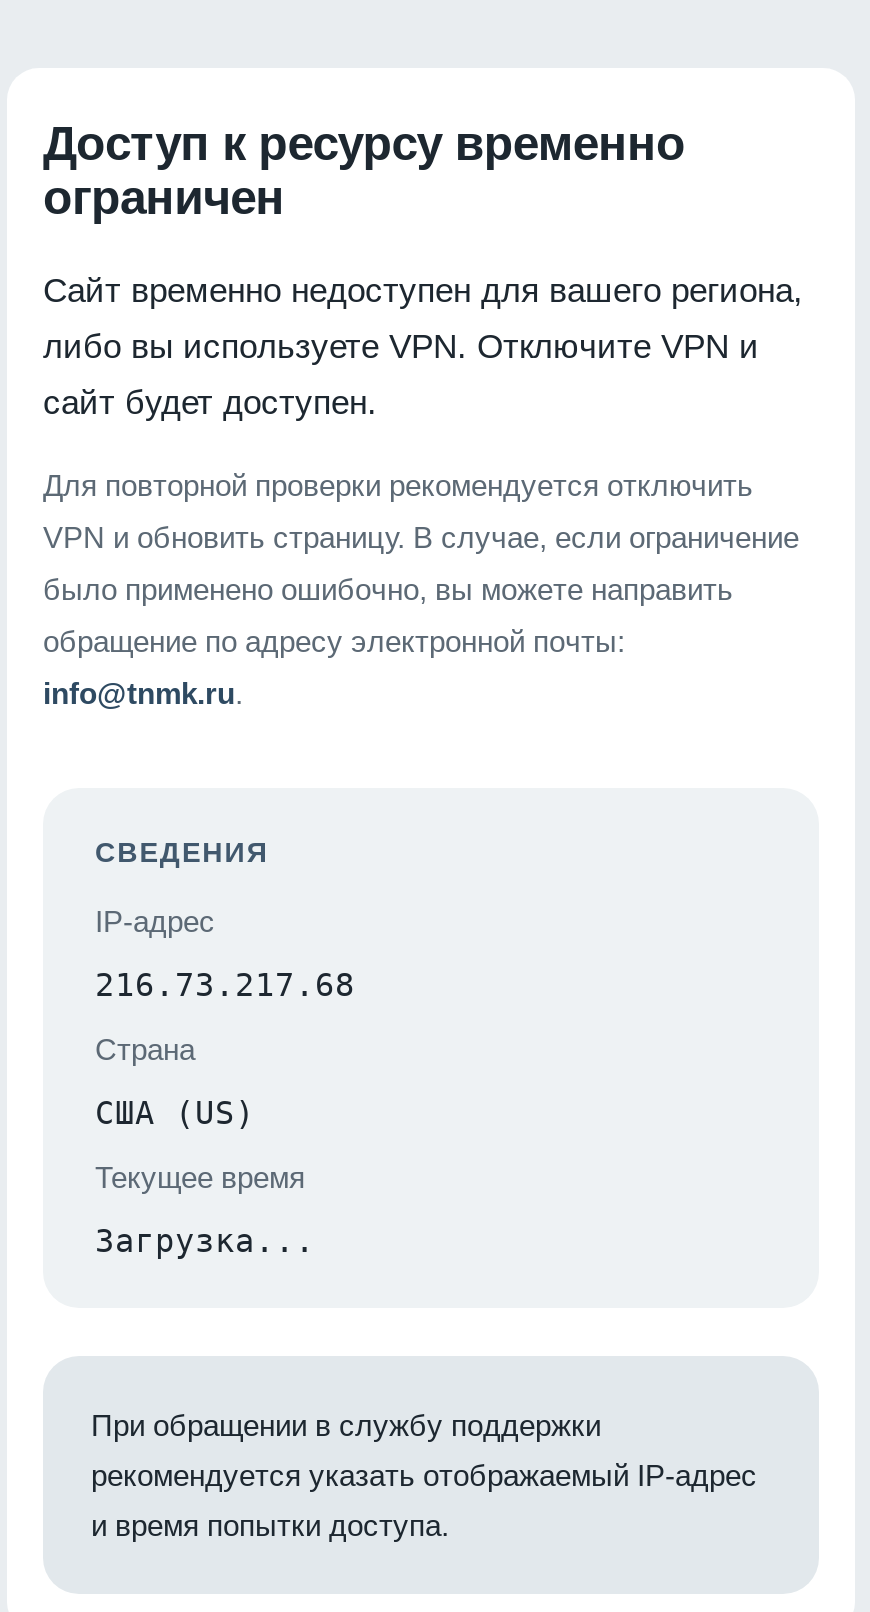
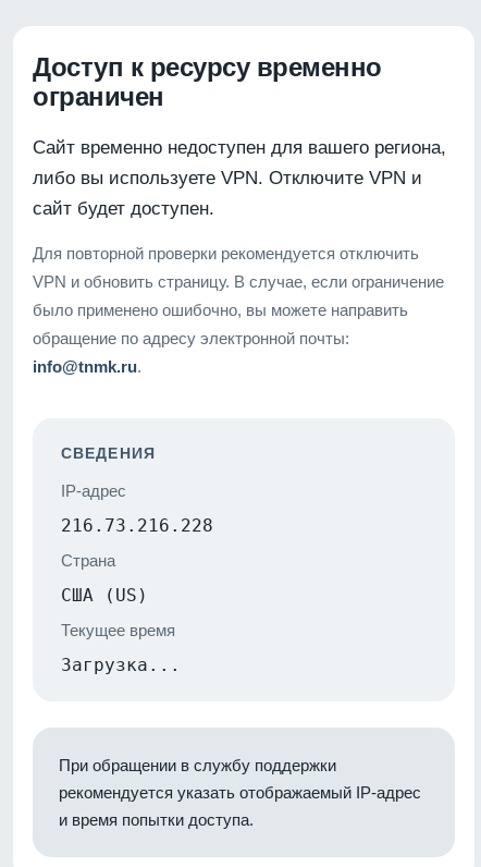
- 216.73.217.68
+ 216.73.216.228
